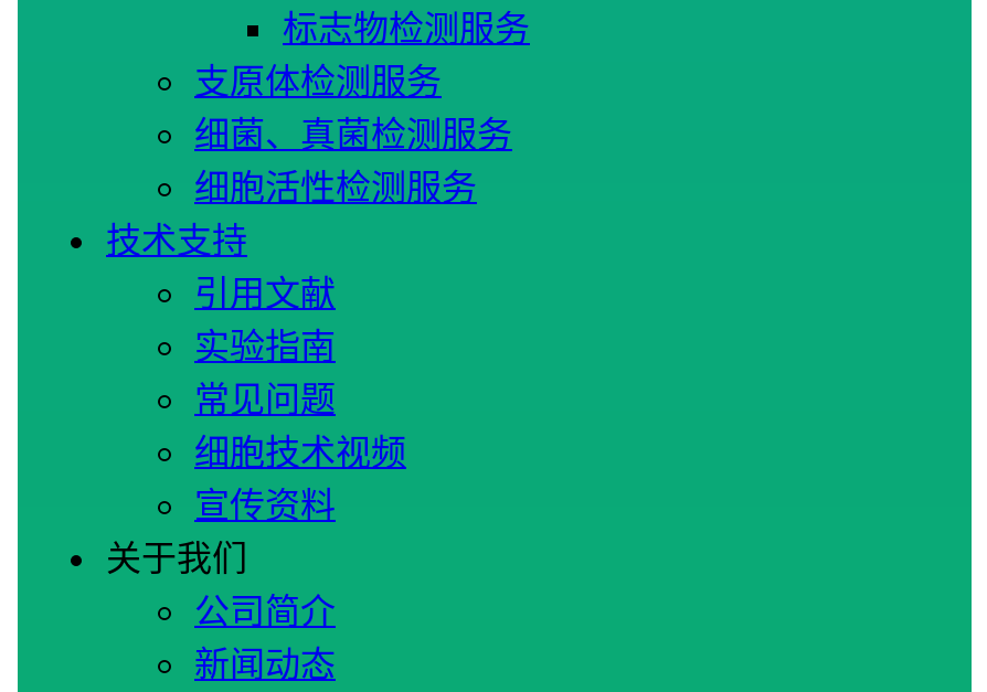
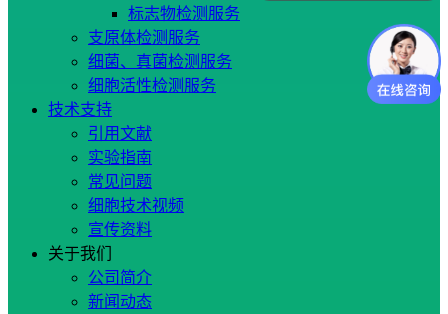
+ [image]
